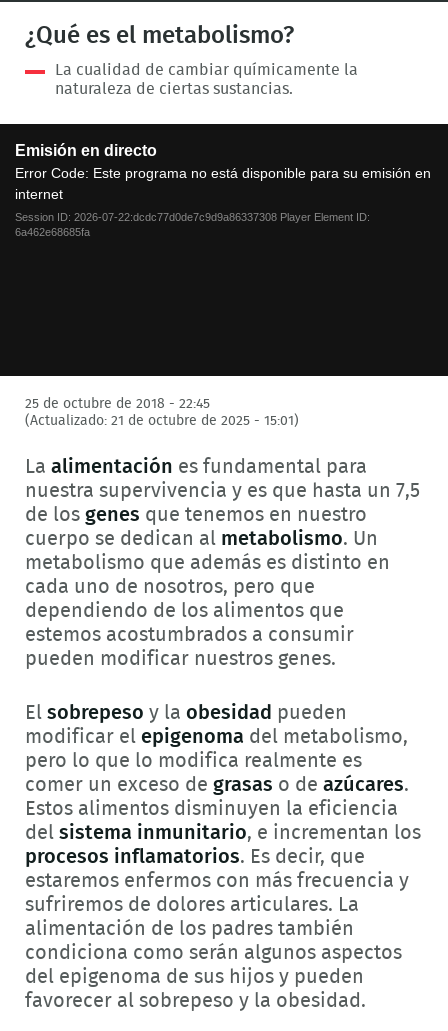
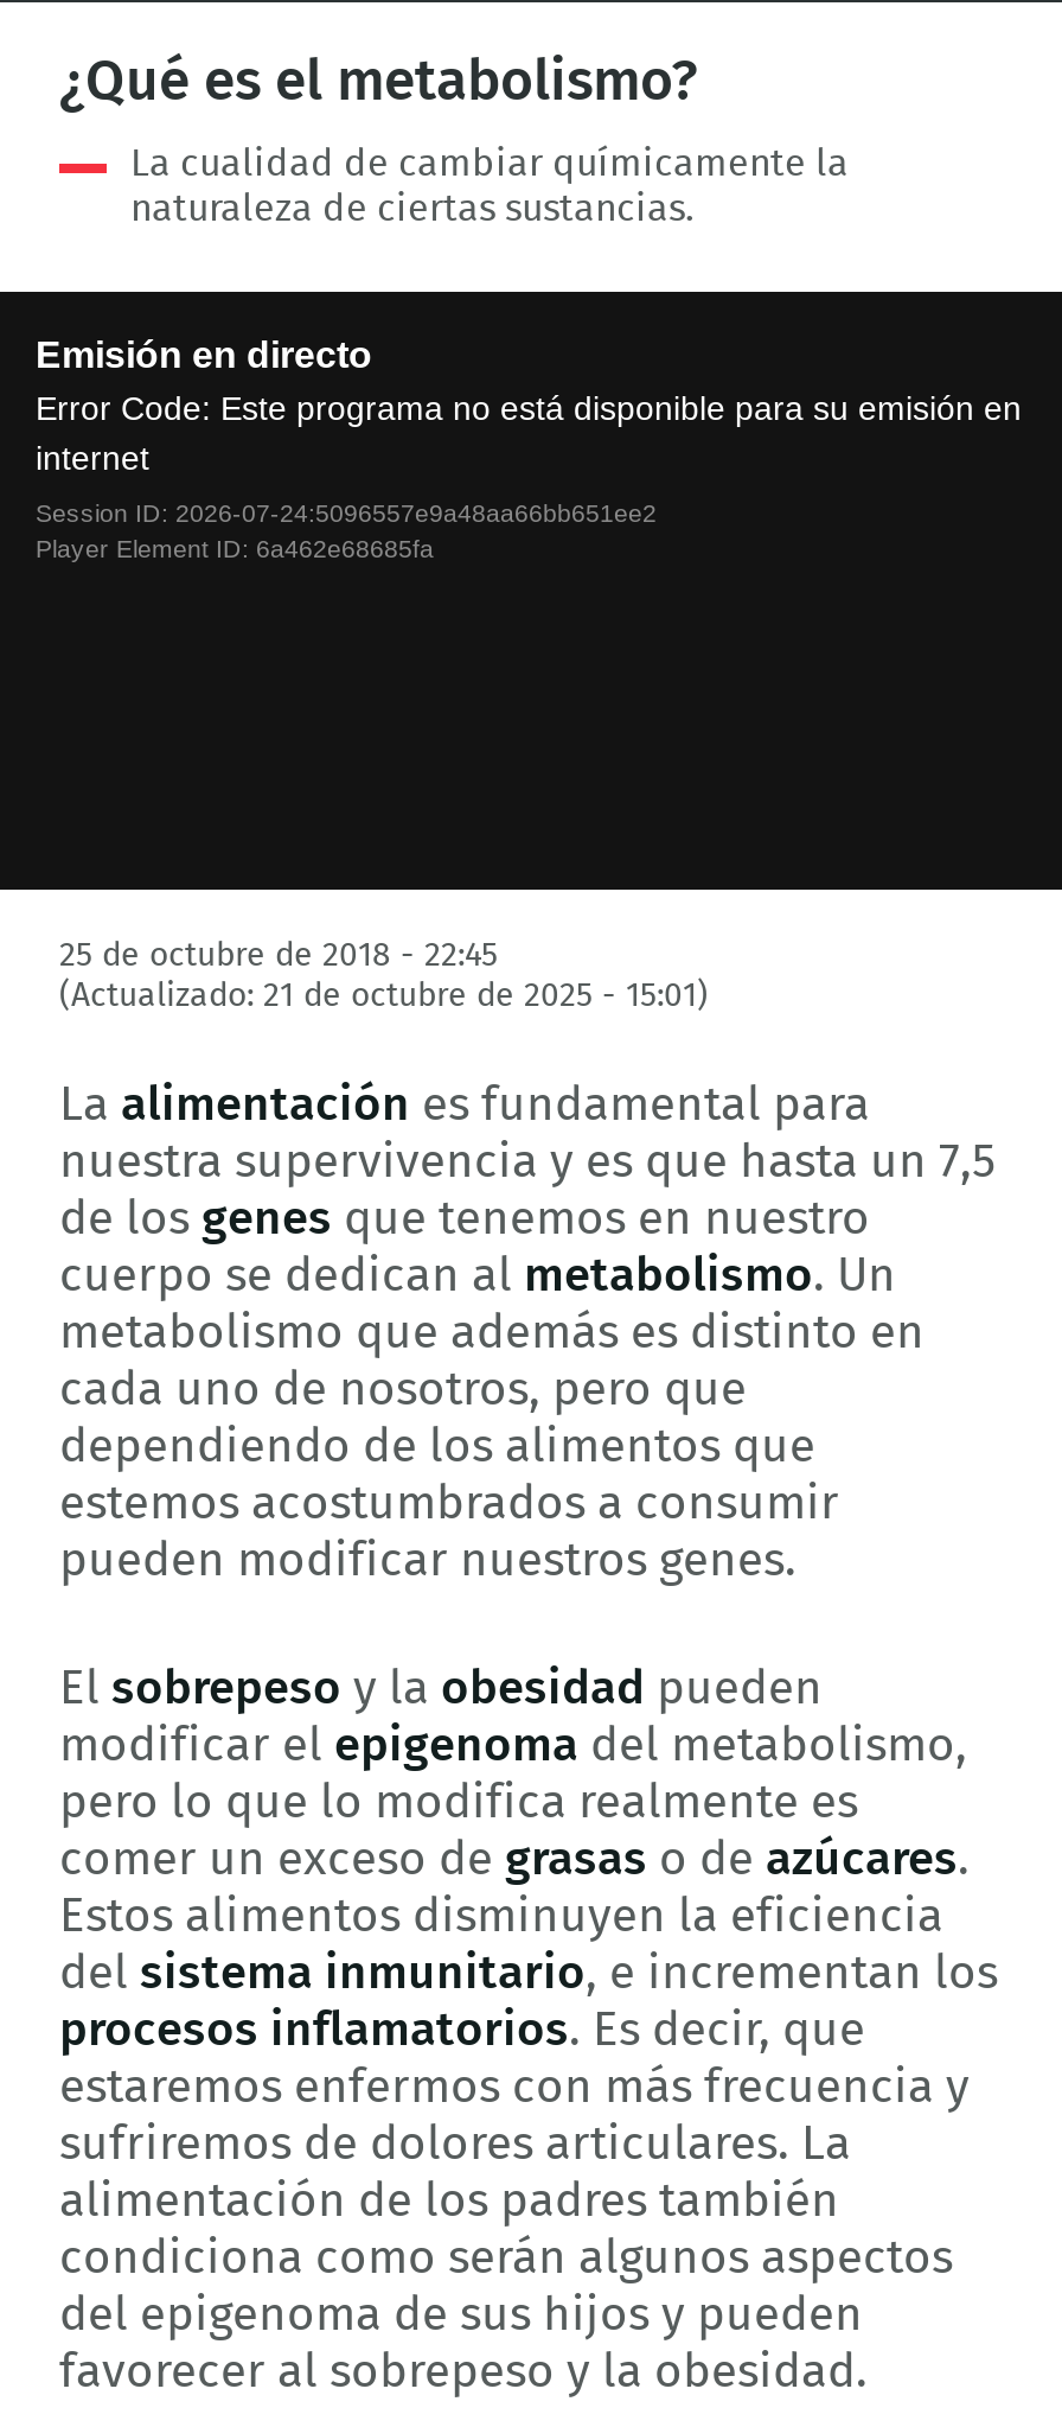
- Session ID: 2026-07-22:dcdc77d0de7c9d9a86337308 Player Element ID:
- 6a462e68685fa
+ Session ID: 2026-07-24:5096557e9a48aa66bb651ee2
+ Player Element ID: 6a462e68685fa
